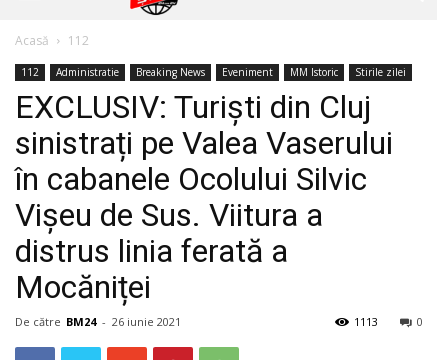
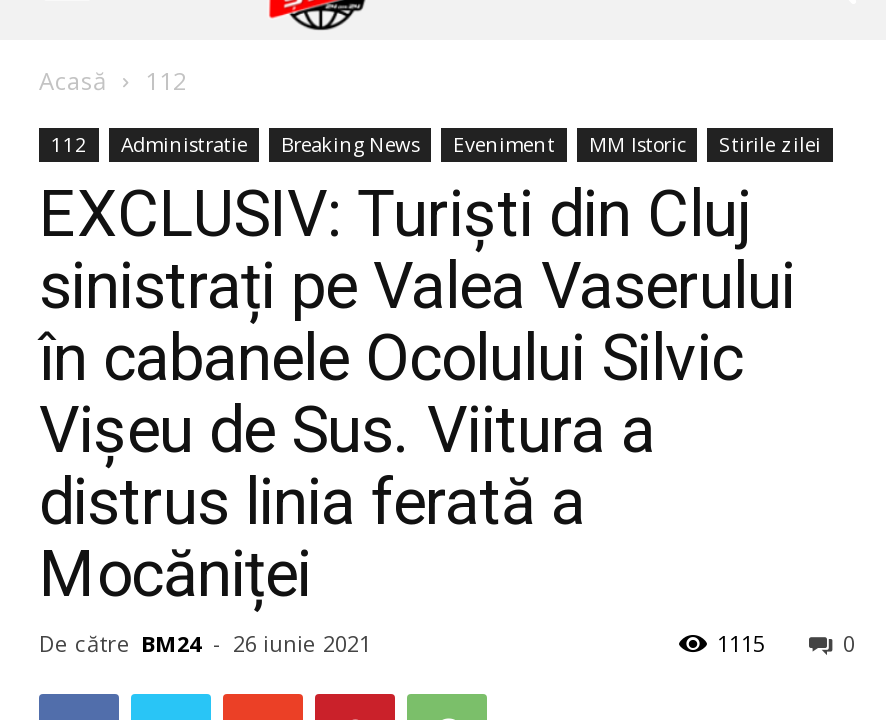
- 1113
+ 1115
